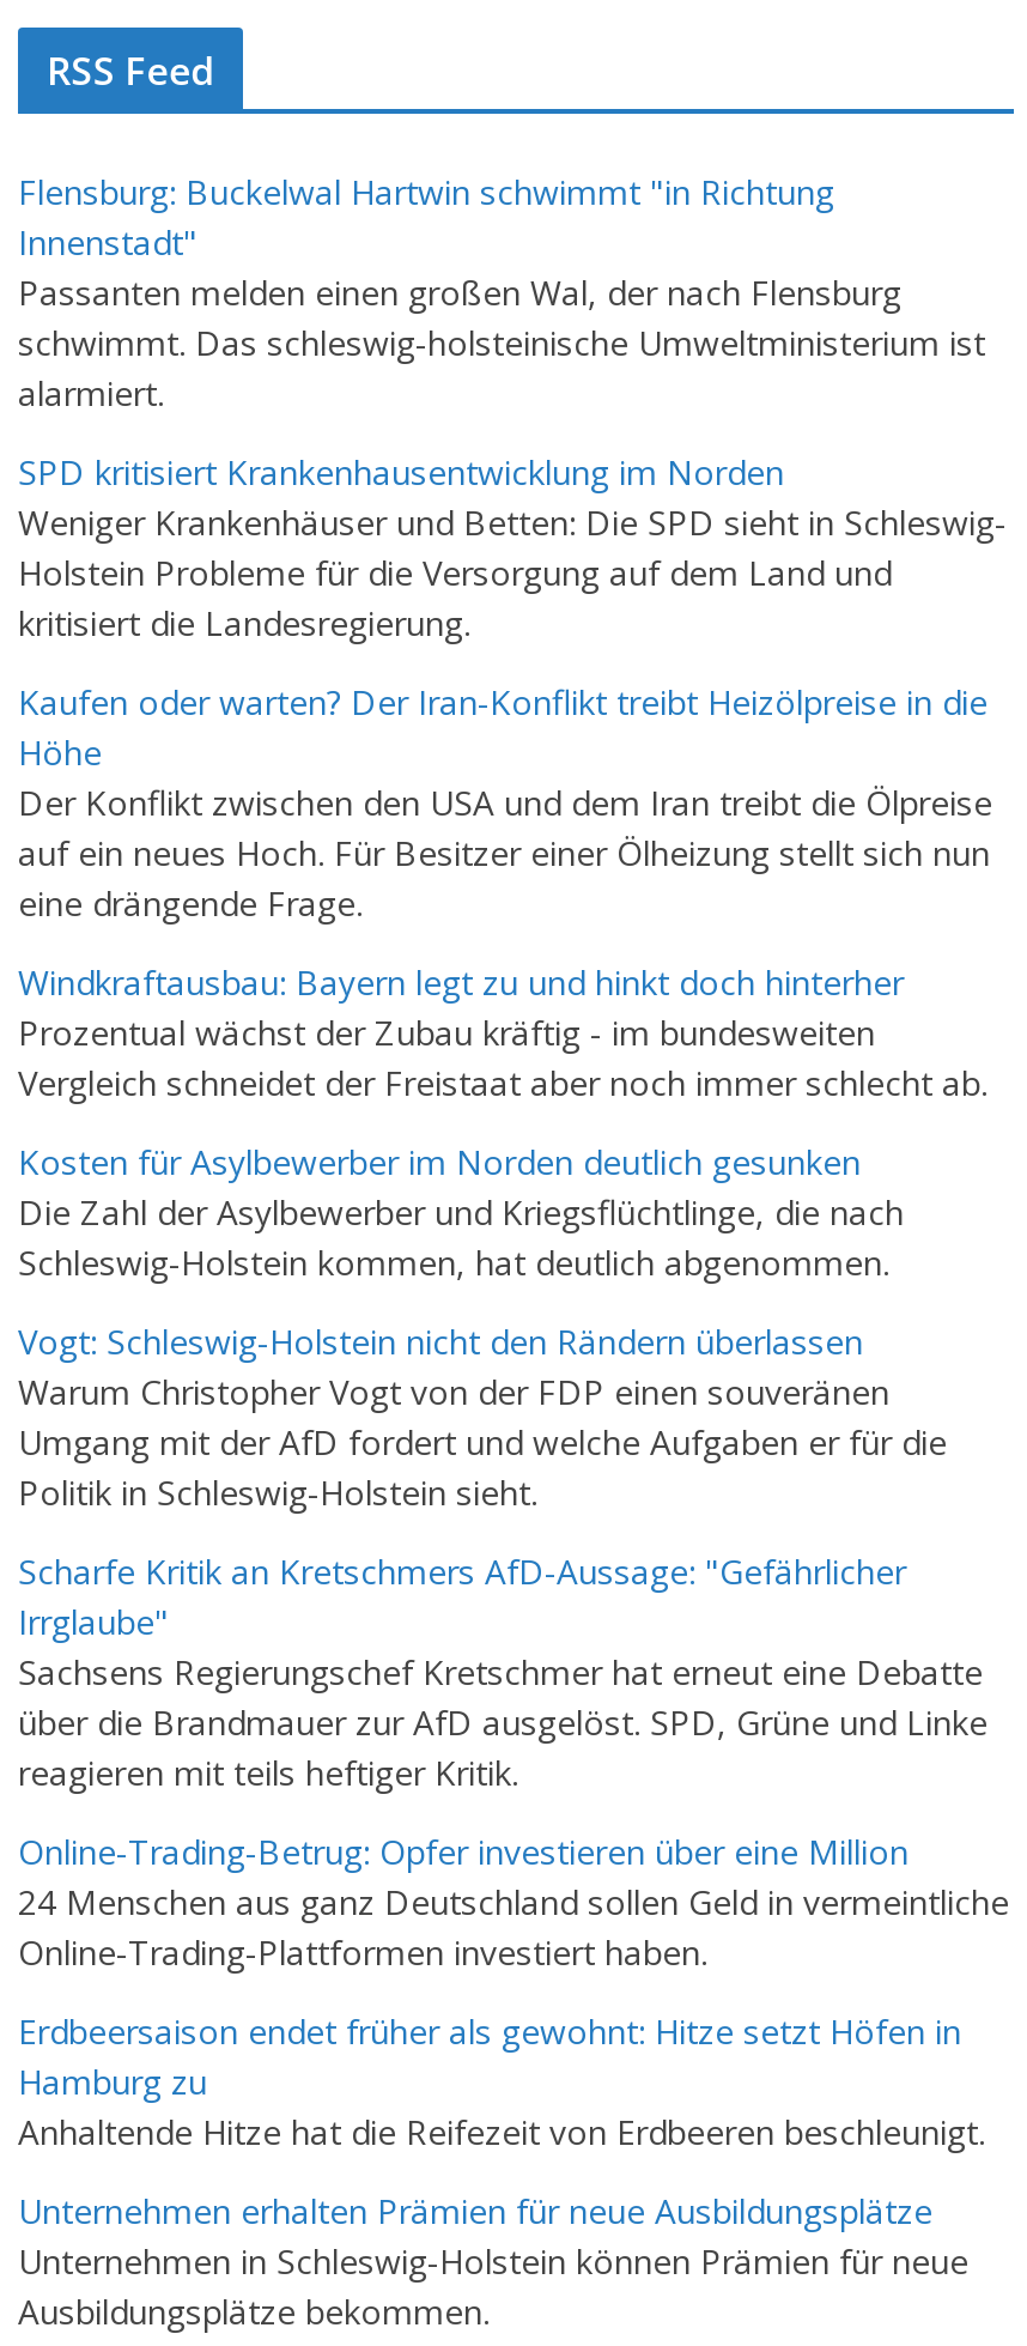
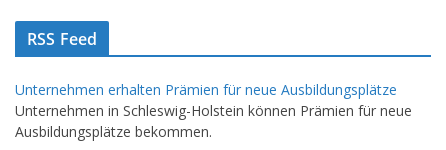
- Flensburg: Buckelwal Hartwin schwimmt "in Richtung
- Innenstadt"
- Passanten melden einen großen Wal, der nach Flensburg
- schwimmt. Das schleswig-holsteinische Umweltministerium ist
- alarmiert.
- SPD kritisiert Krankenhausentwicklung im Norden
- Weniger Krankenhäuser und Betten: Die SPD sieht in Schleswig-
- Holstein Probleme für die Versorgung auf dem Land und
- kritisiert die Landesregierung.
- Kaufen oder warten? Der Iran-Konflikt treibt Heizölpreise in die
- Höhe
- Der Konflikt zwischen den USA und dem Iran treibt die Ölpreise
- auf ein neues Hoch. Für Besitzer einer Ölheizung stellt sich nun
- eine drängende Frage.
- Windkraftausbau: Bayern legt zu und hinkt doch hinterher
- Prozentual wächst der Zubau kräftig - im bundesweiten
- Vergleich schneidet der Freistaat aber noch immer schlecht ab.
- Kosten für Asylbewerber im Norden deutlich gesunken
- Die Zahl der Asylbewerber und Kriegsflüchtlinge, die nach
- Schleswig-Holstein kommen, hat deutlich abgenommen.
- Vogt: Schleswig-Holstein nicht den Rändern überlassen
- Warum Christopher Vogt von der FDP einen souveränen
- Umgang mit der AfD fordert und welche Aufgaben er für die
- Politik in Schleswig-Holstein sieht.
- Scharfe Kritik an Kretschmers AfD-Aussage: "Gefährlicher
- Irrglaube"
- Sachsens Regierungschef Kretschmer hat erneut eine Debatte
- über die Brandmauer zur AfD ausgelöst. SPD, Grüne und Linke
- reagieren mit teils heftiger Kritik.
- Online-Trading-Betrug: Opfer investieren über eine Million
- 24 Menschen aus ganz Deutschland sollen Geld in vermeintliche
- Online-Trading-Plattformen investiert haben.
- Erdbeersaison endet früher als gewohnt: Hitze setzt Höfen in
- Hamburg zu
- Anhaltende Hitze hat die Reifezeit von Erdbeeren beschleunigt.
